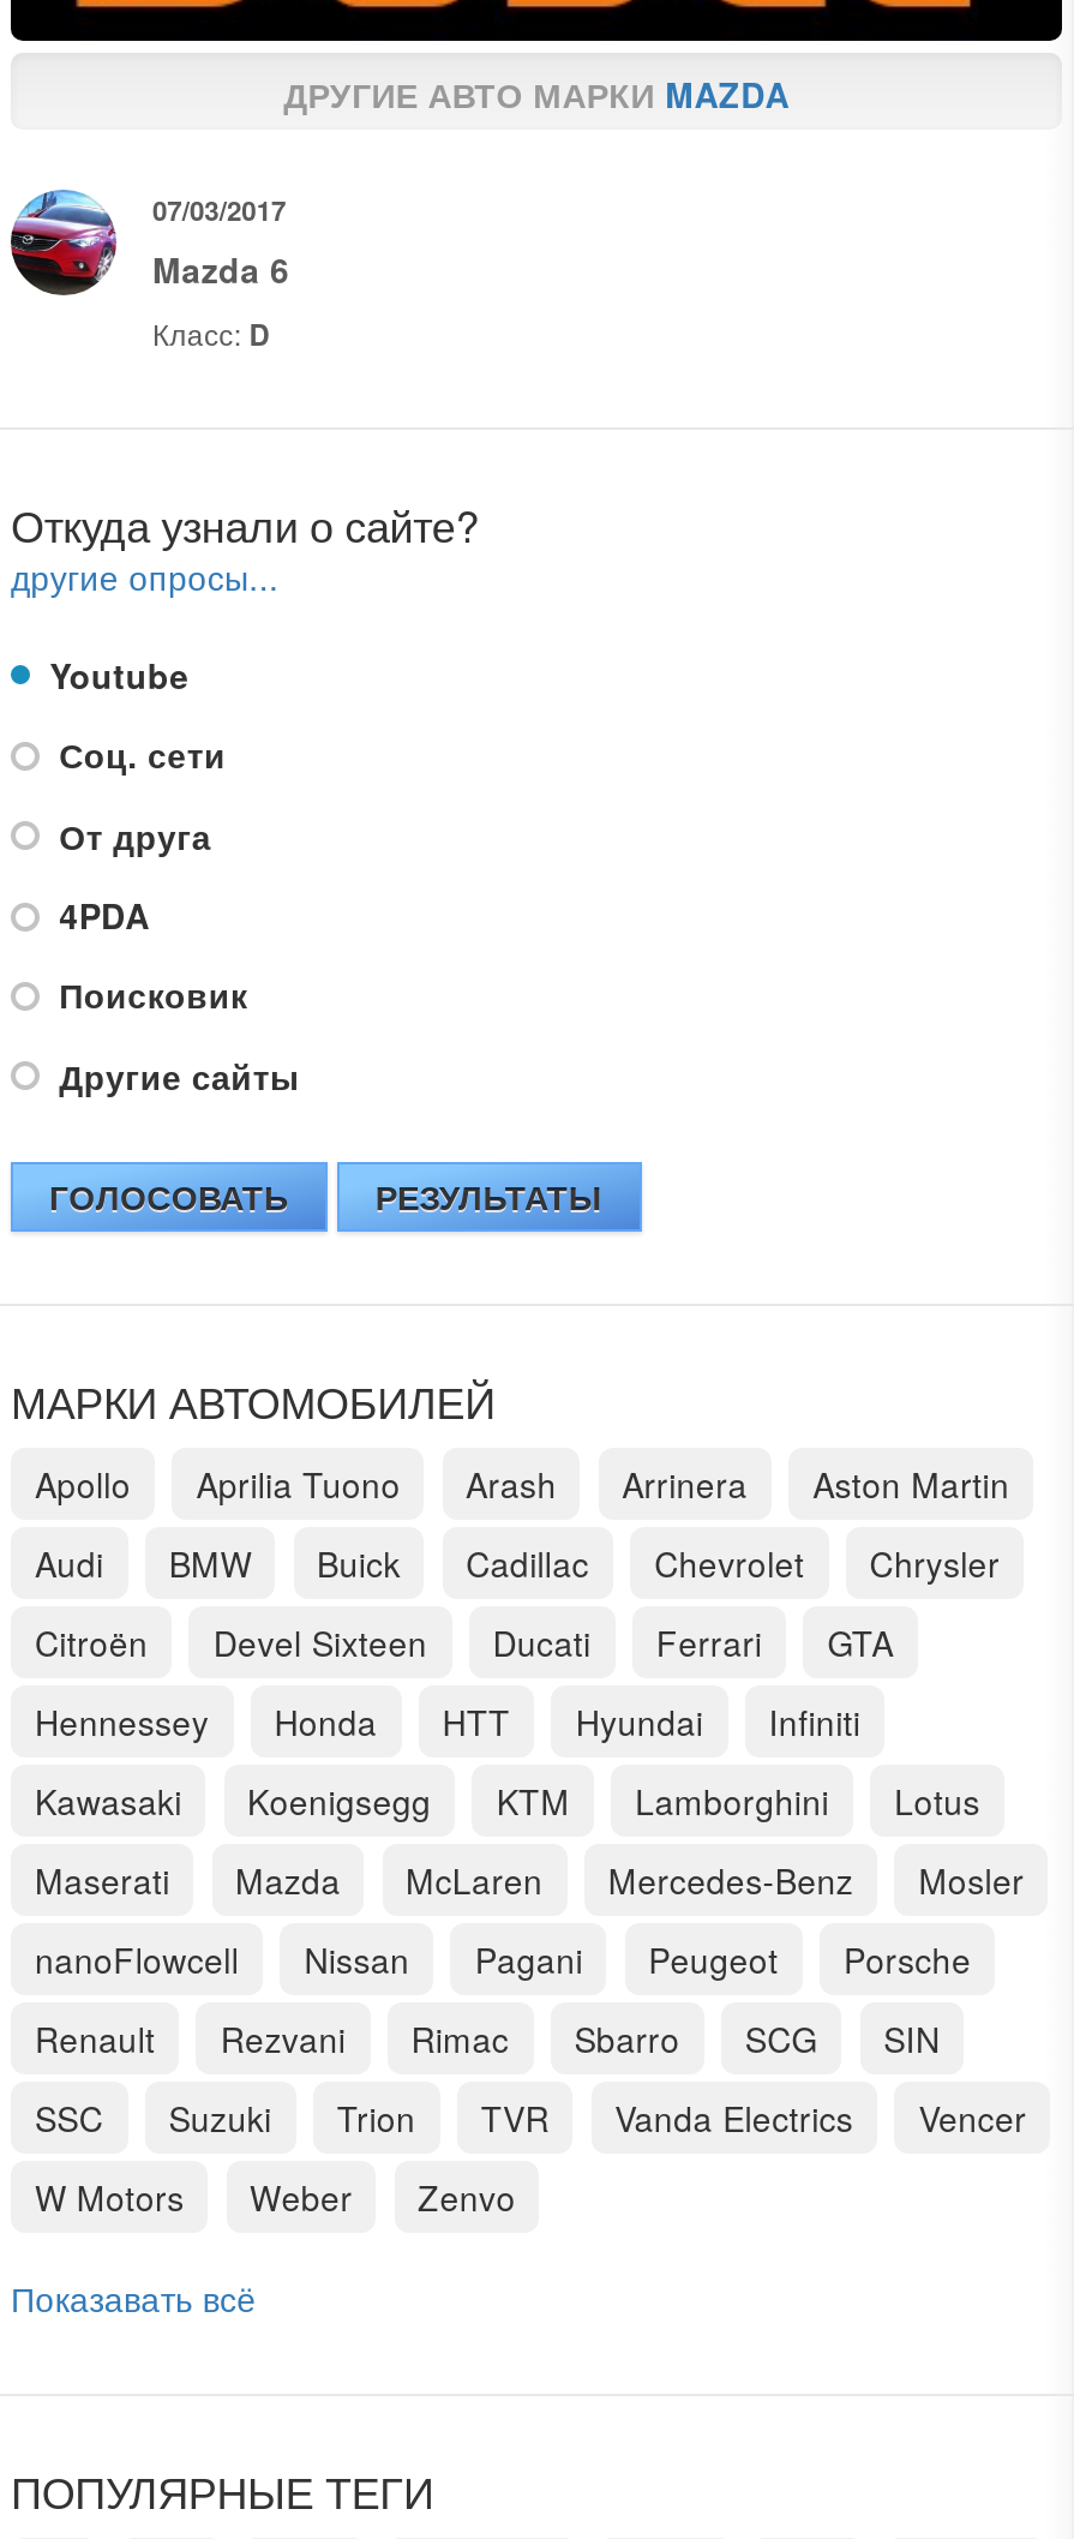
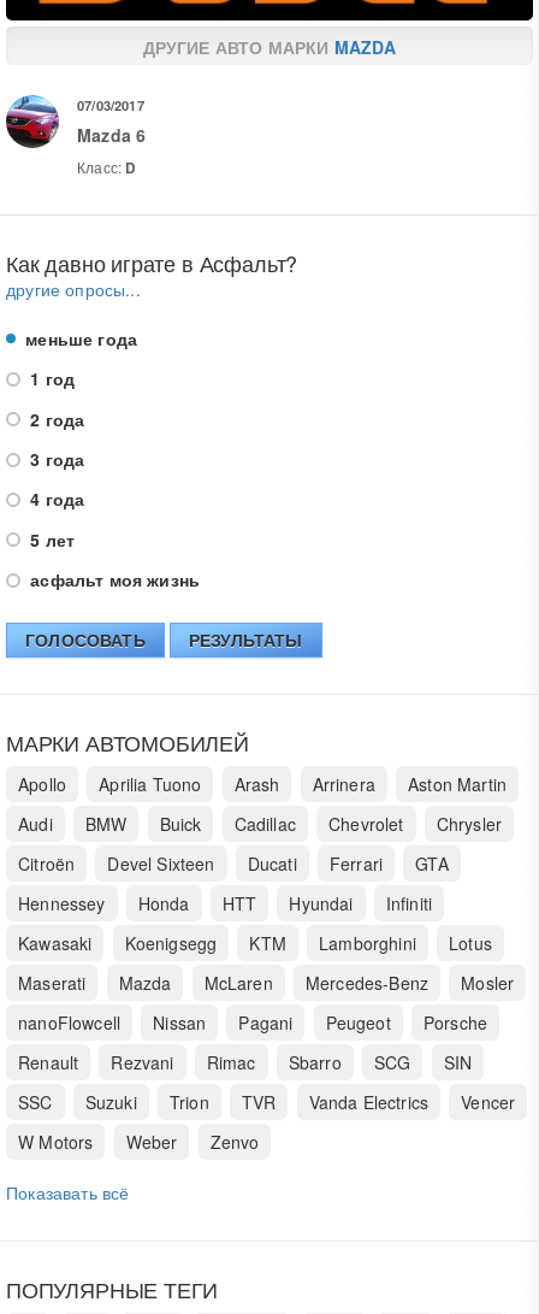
- Откуда узнали о сайте?
+ Как давно играте в Асфальт?

- Youtube
- Соц. сети
- От друга
- 4PDA
- Поисковик
- Другие сайты
+ меньше года
+ 1 год
+ 2 года
+ 3 года
+ 4 года
+ 5 лет
+ асфальт моя жизнь
